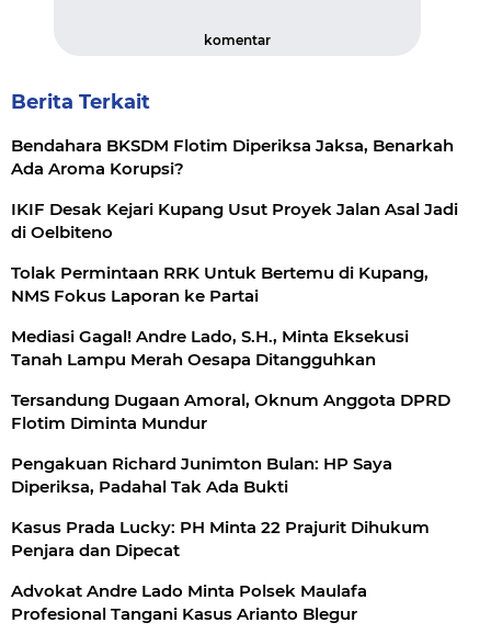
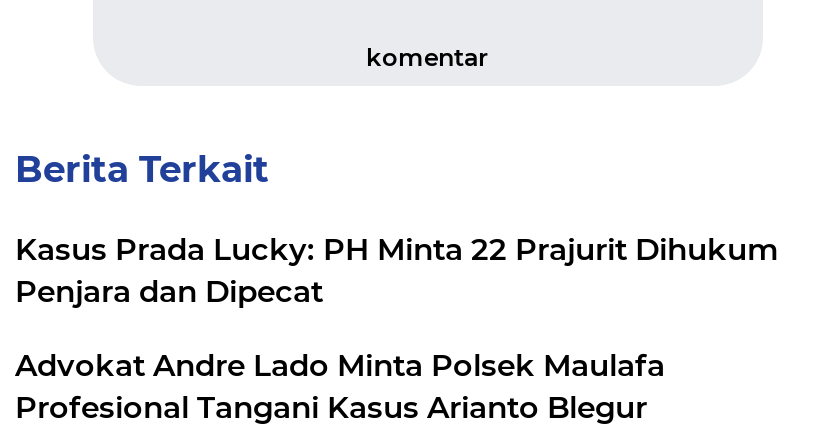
- Bendahara BKSDM Flotim Diperiksa Jaksa, Benarkah
- Ada Aroma Korupsi?
- IKIF Desak Kejari Kupang Usut Proyek Jalan Asal Jadi
- di Oelbiteno
- Tolak Permintaan RRK Untuk Bertemu di Kupang,
- NMS Fokus Laporan ke Partai
- Mediasi Gagal! Andre Lado, S.H., Minta Eksekusi
- Tanah Lampu Merah Oesapa Ditangguhkan
- Tersandung Dugaan Amoral, Oknum Anggota DPRD
- Flotim Diminta Mundur
- Pengakuan Richard Junimton Bulan: HP Saya
- Diperiksa, Padahal Tak Ada Bukti
